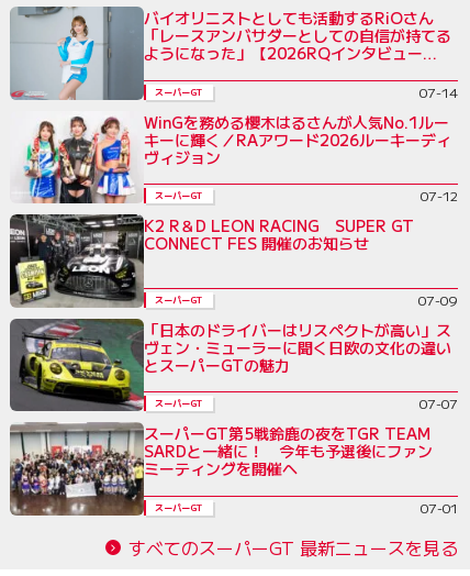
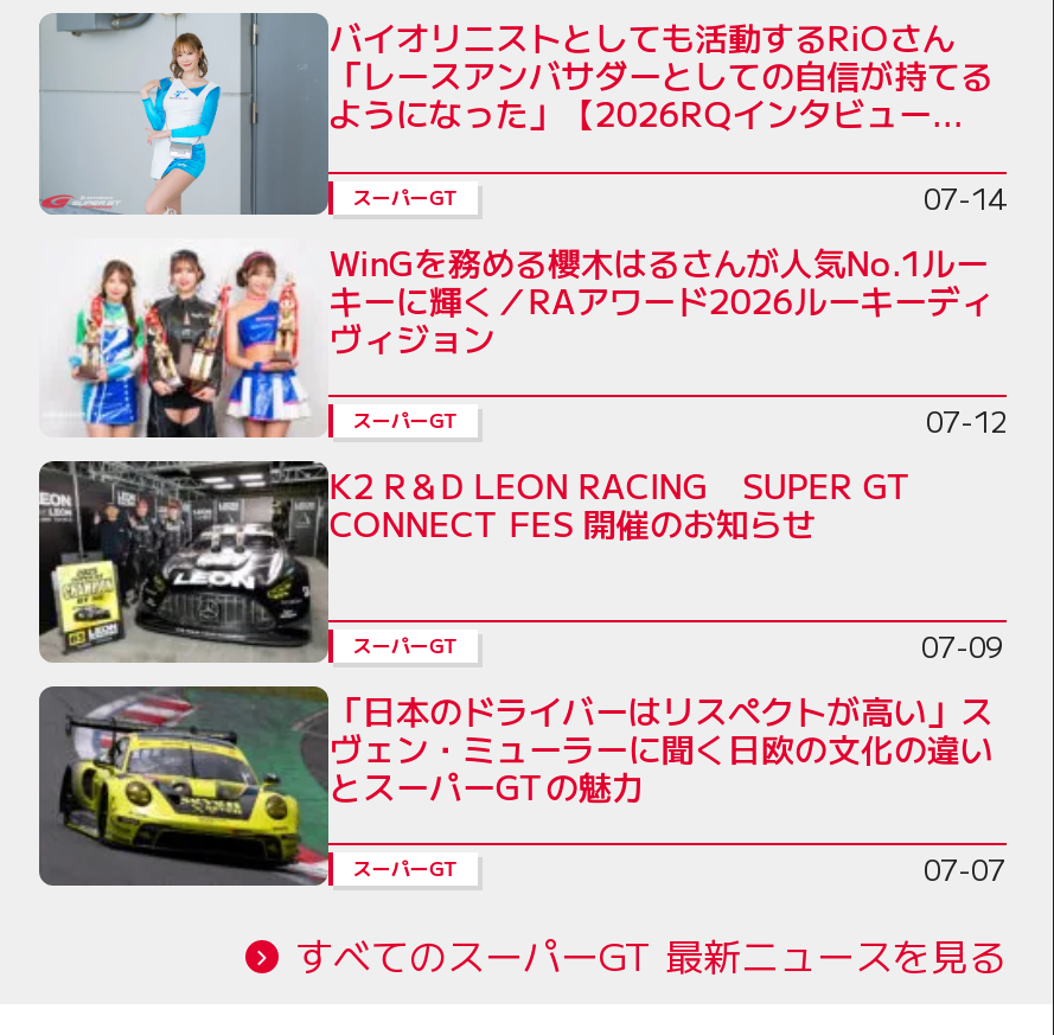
- [image]
- スーパーGT第5戦鈴鹿の夜をTGR TEAM
- SARDと一緒に！ 今年も予選後にファン
- ミーティングを開催へ
- スーパーGT
- 07-01
